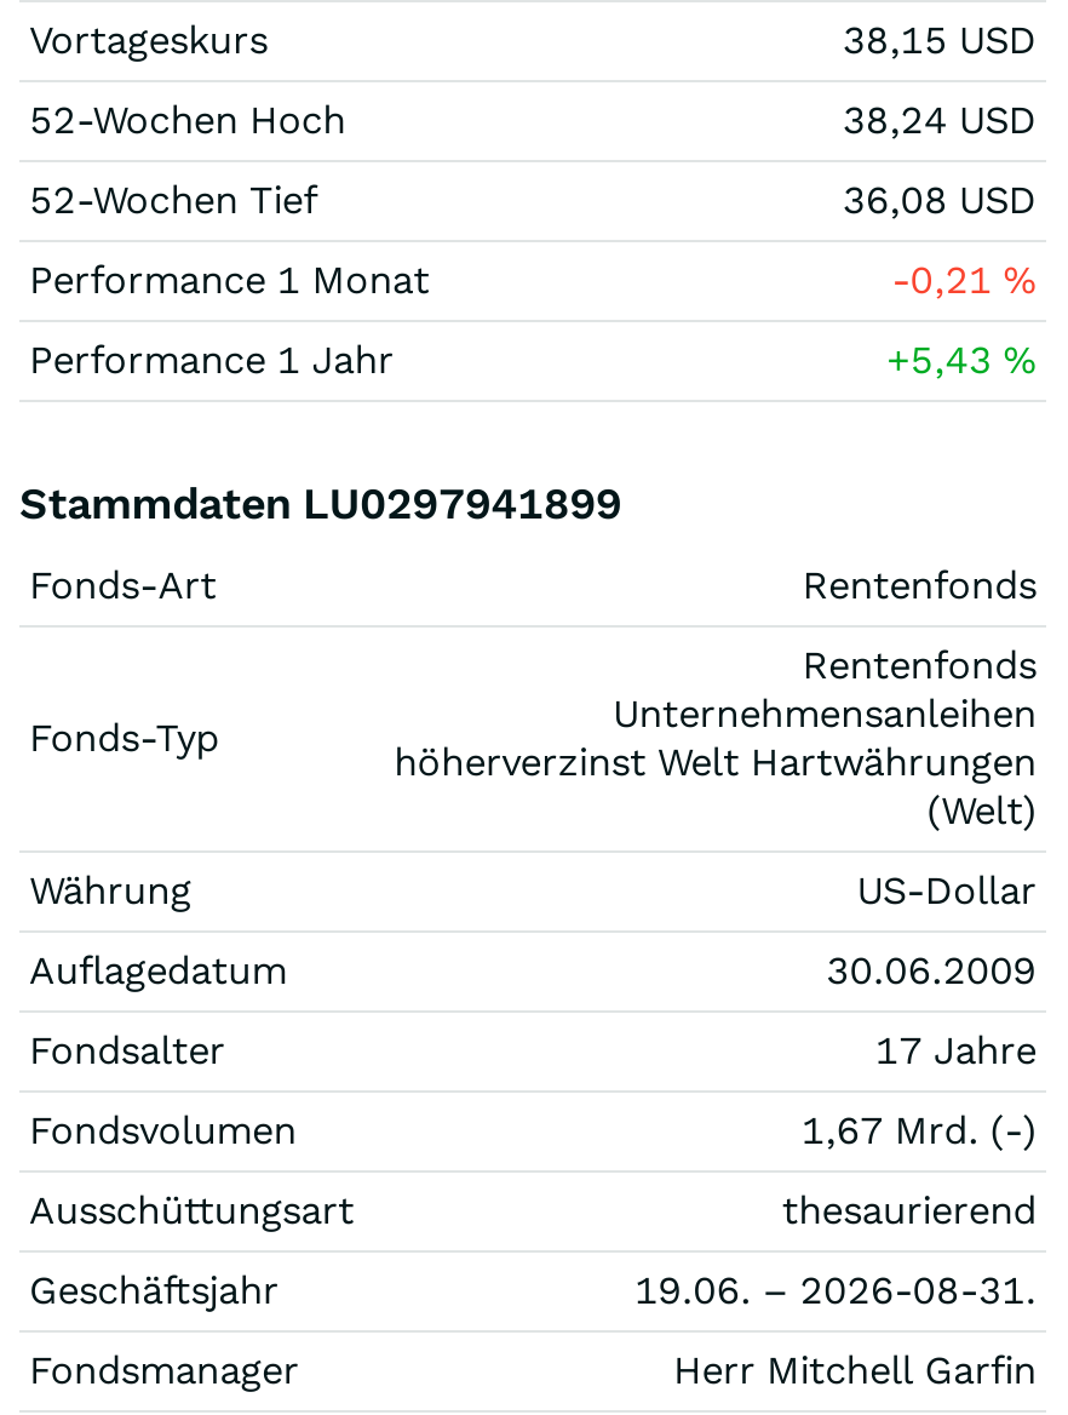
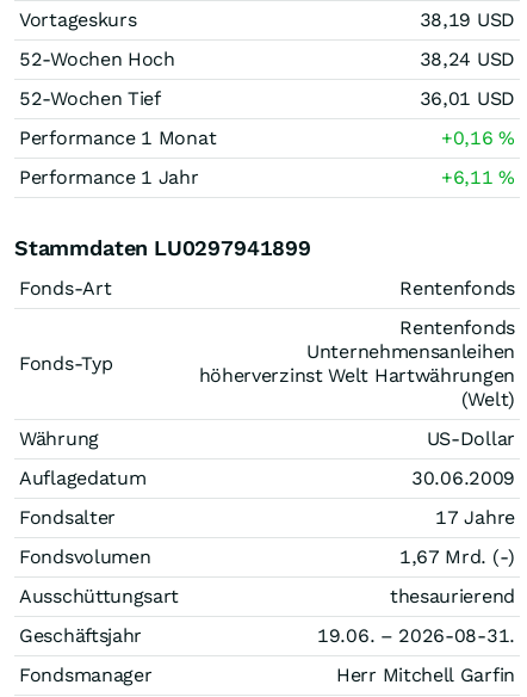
- 38,15 USD
+ 38,19 USD

- 36,08 USD
+ 36,01 USD

- -0,21%
+ +0,16%

- +5,43%
+ +6,11%
